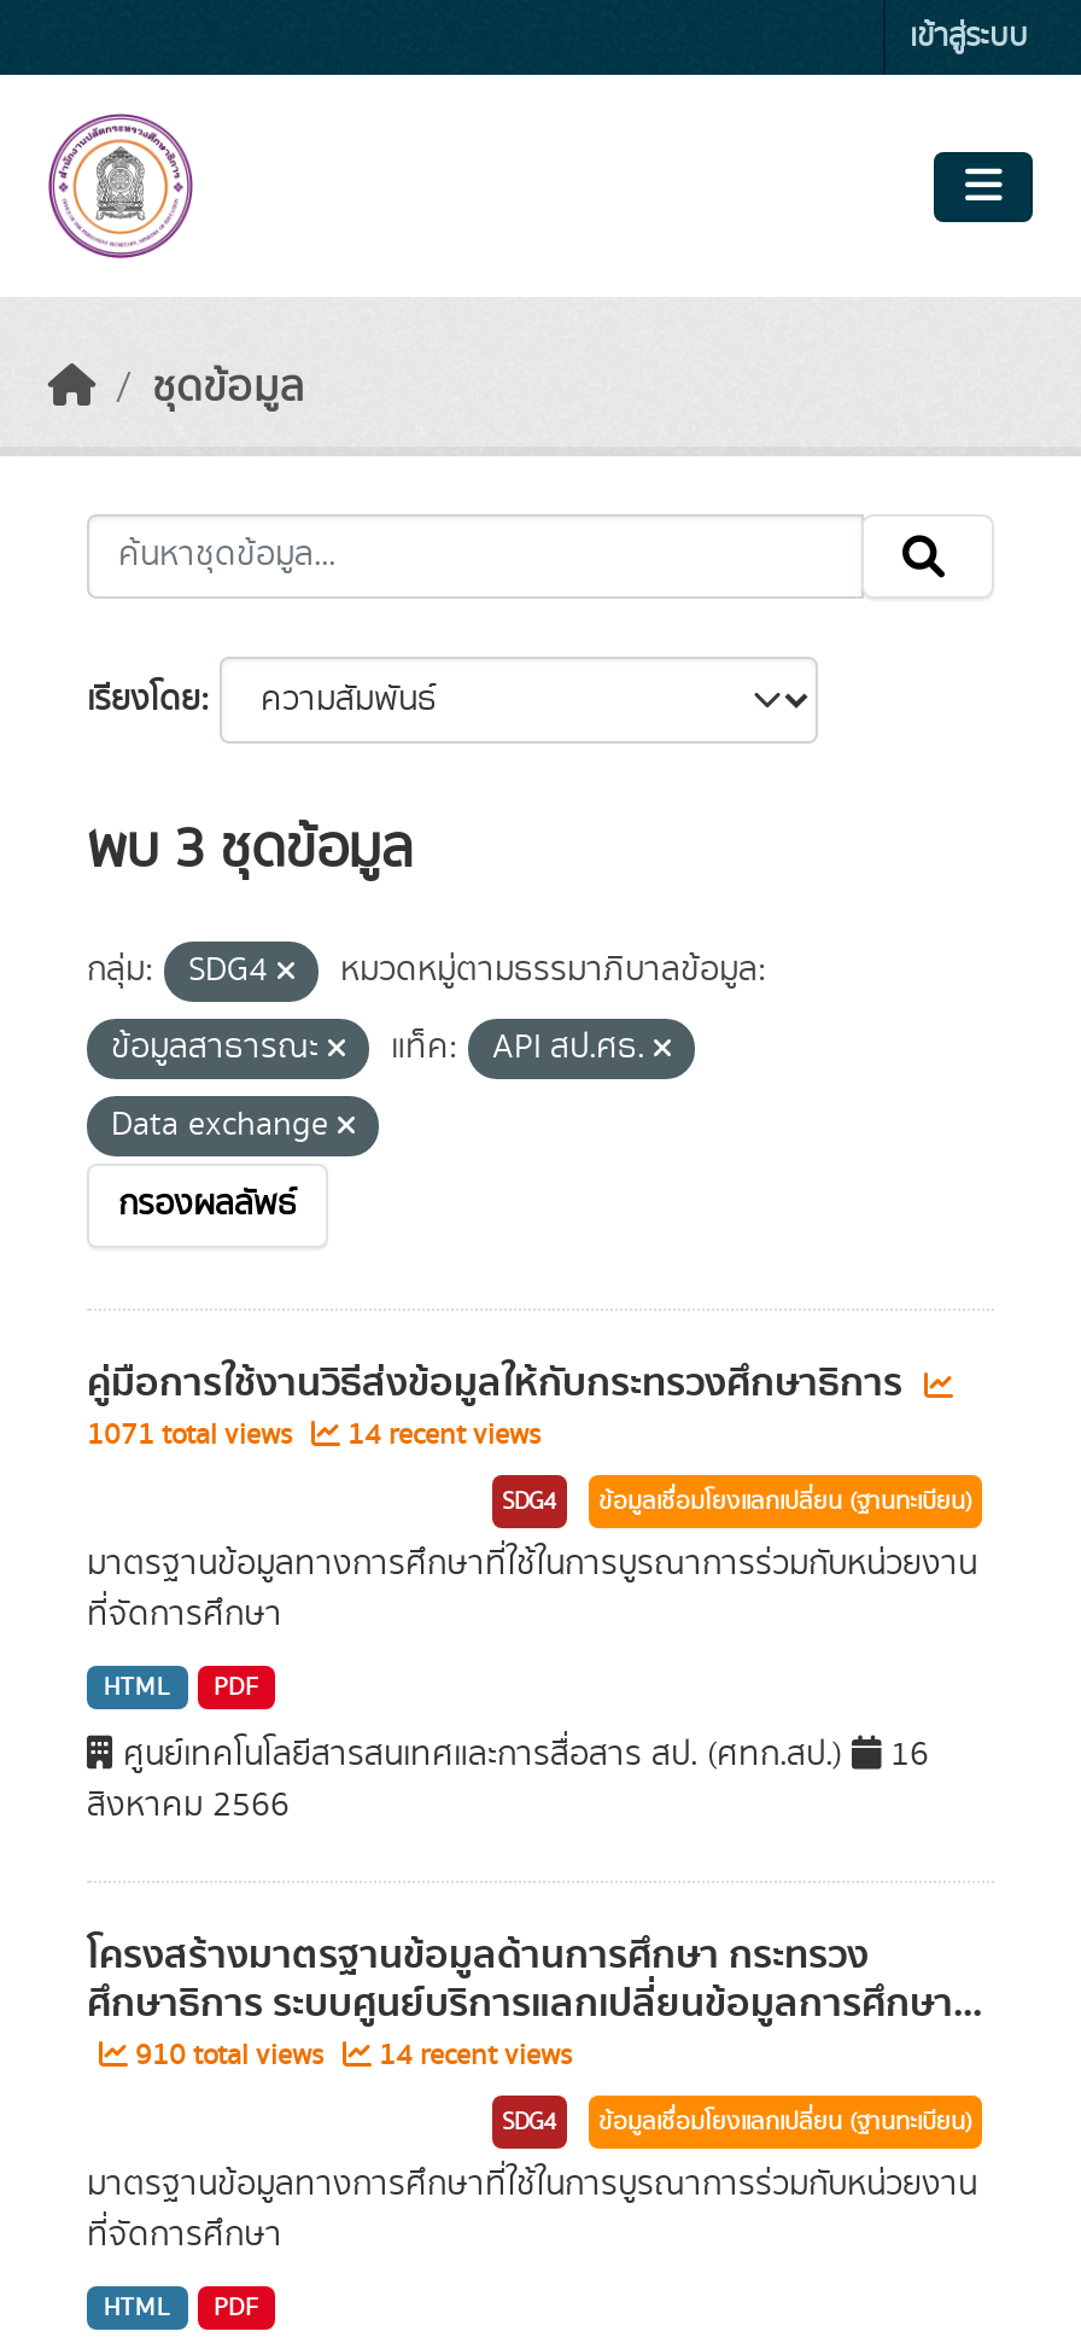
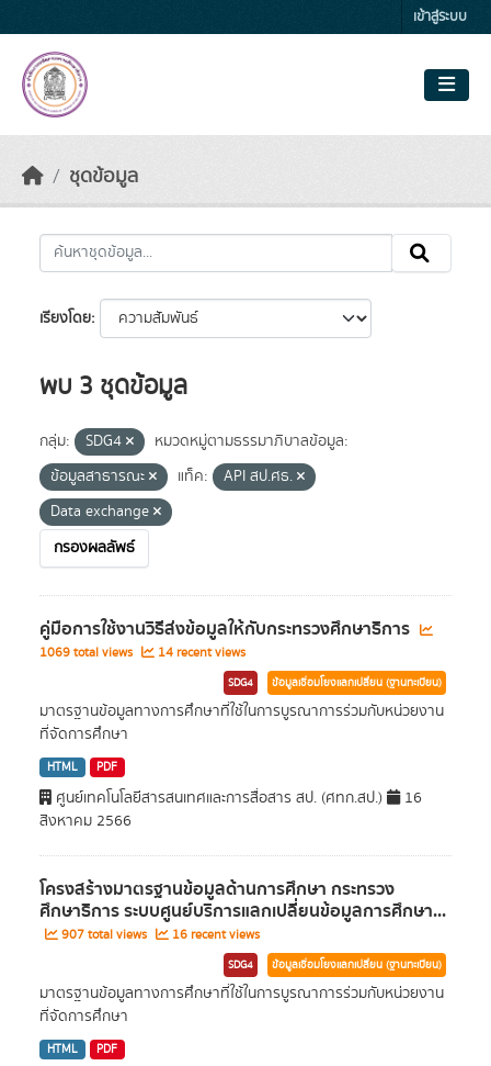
- 1071 total views 14 recent views
+ 1069 total views 14 recent views

- 910 total views
+ 907 total views

- 14 recent views
+ 16 recent views
